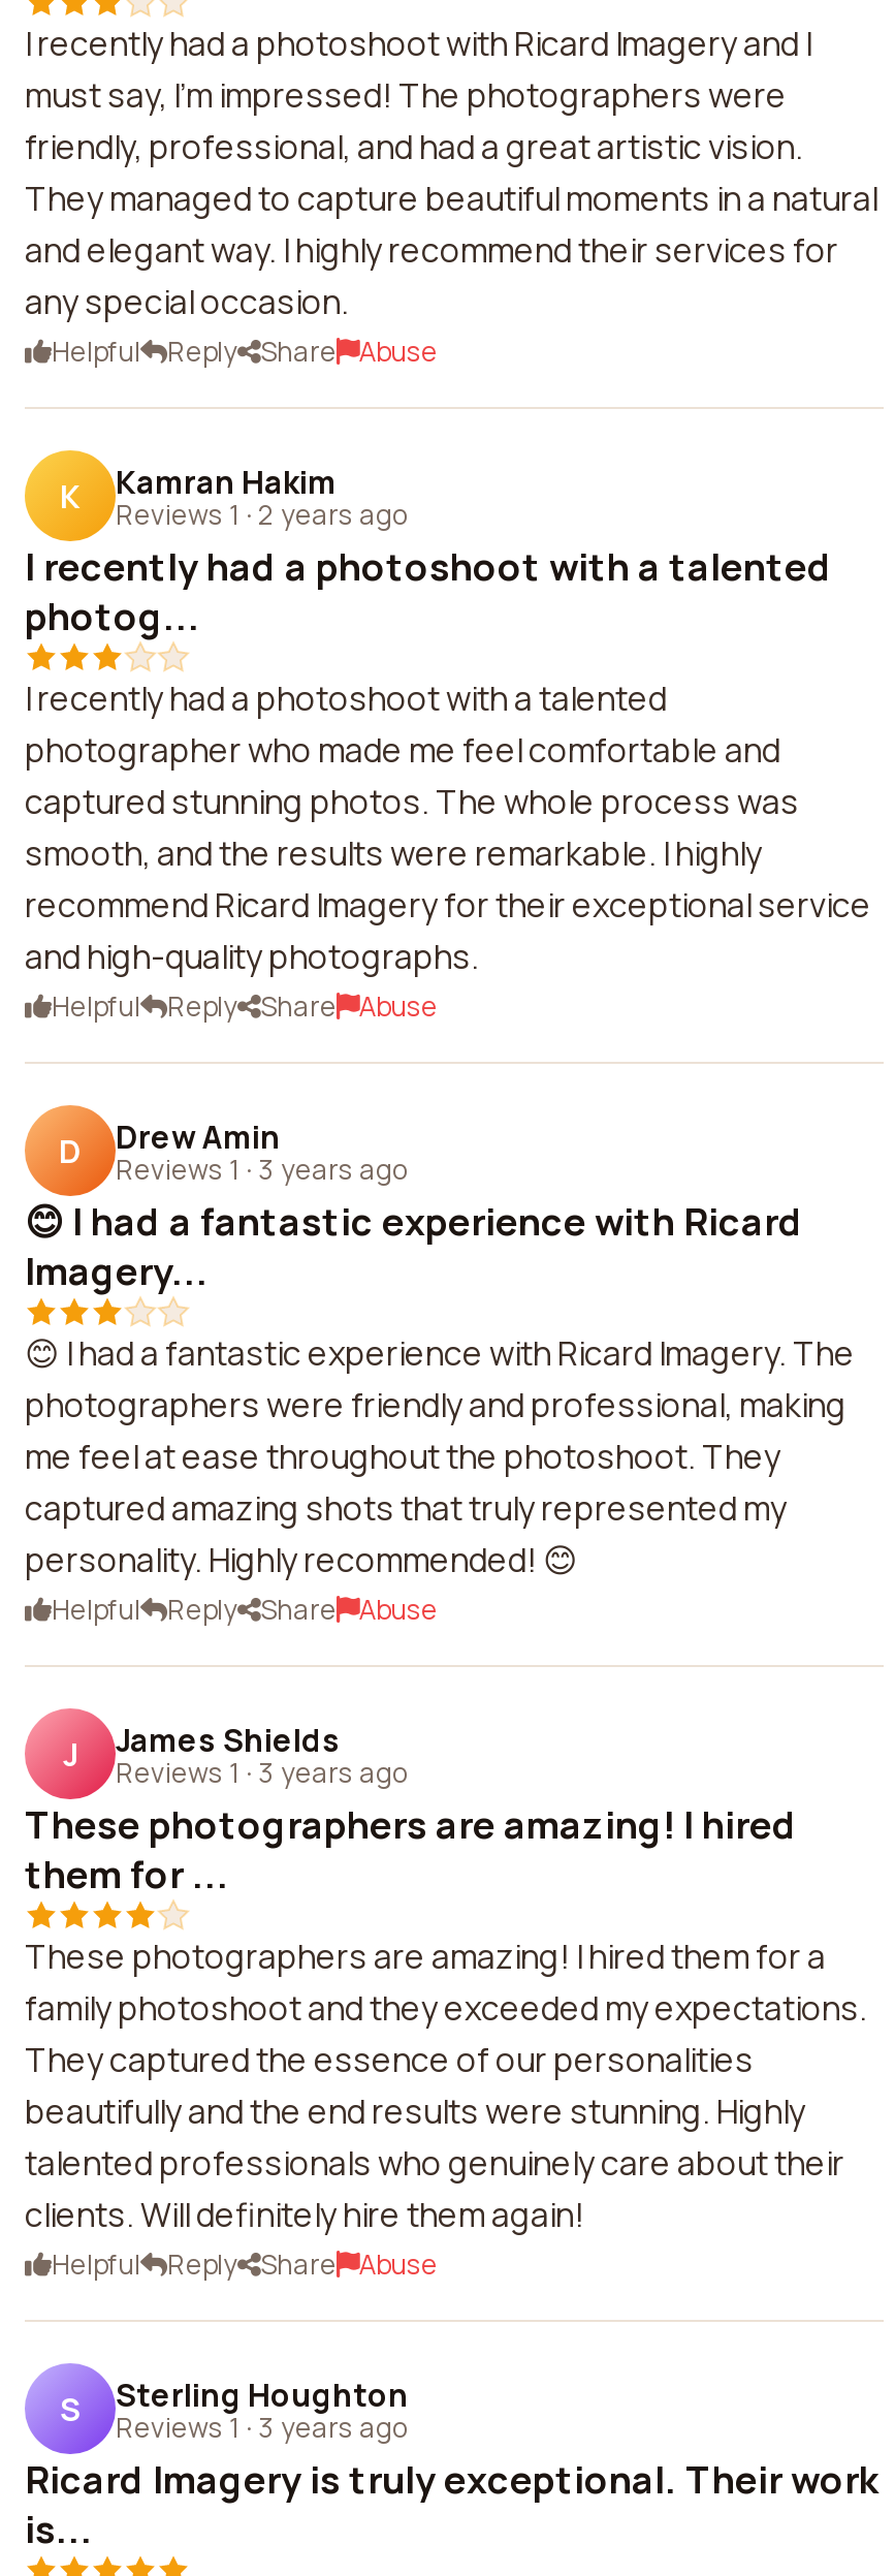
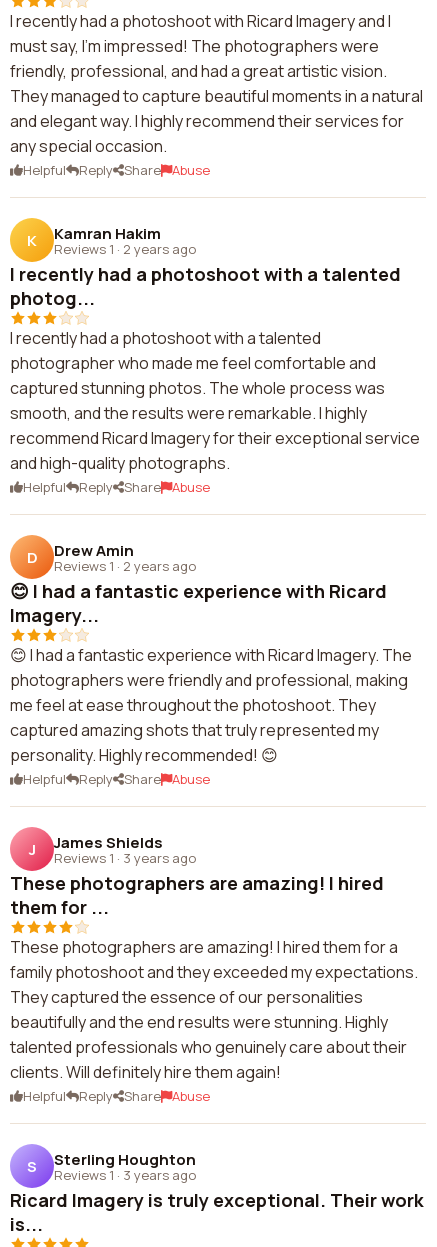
- Reviews 1·3 years ago
+ Reviews 1·2 years ago
